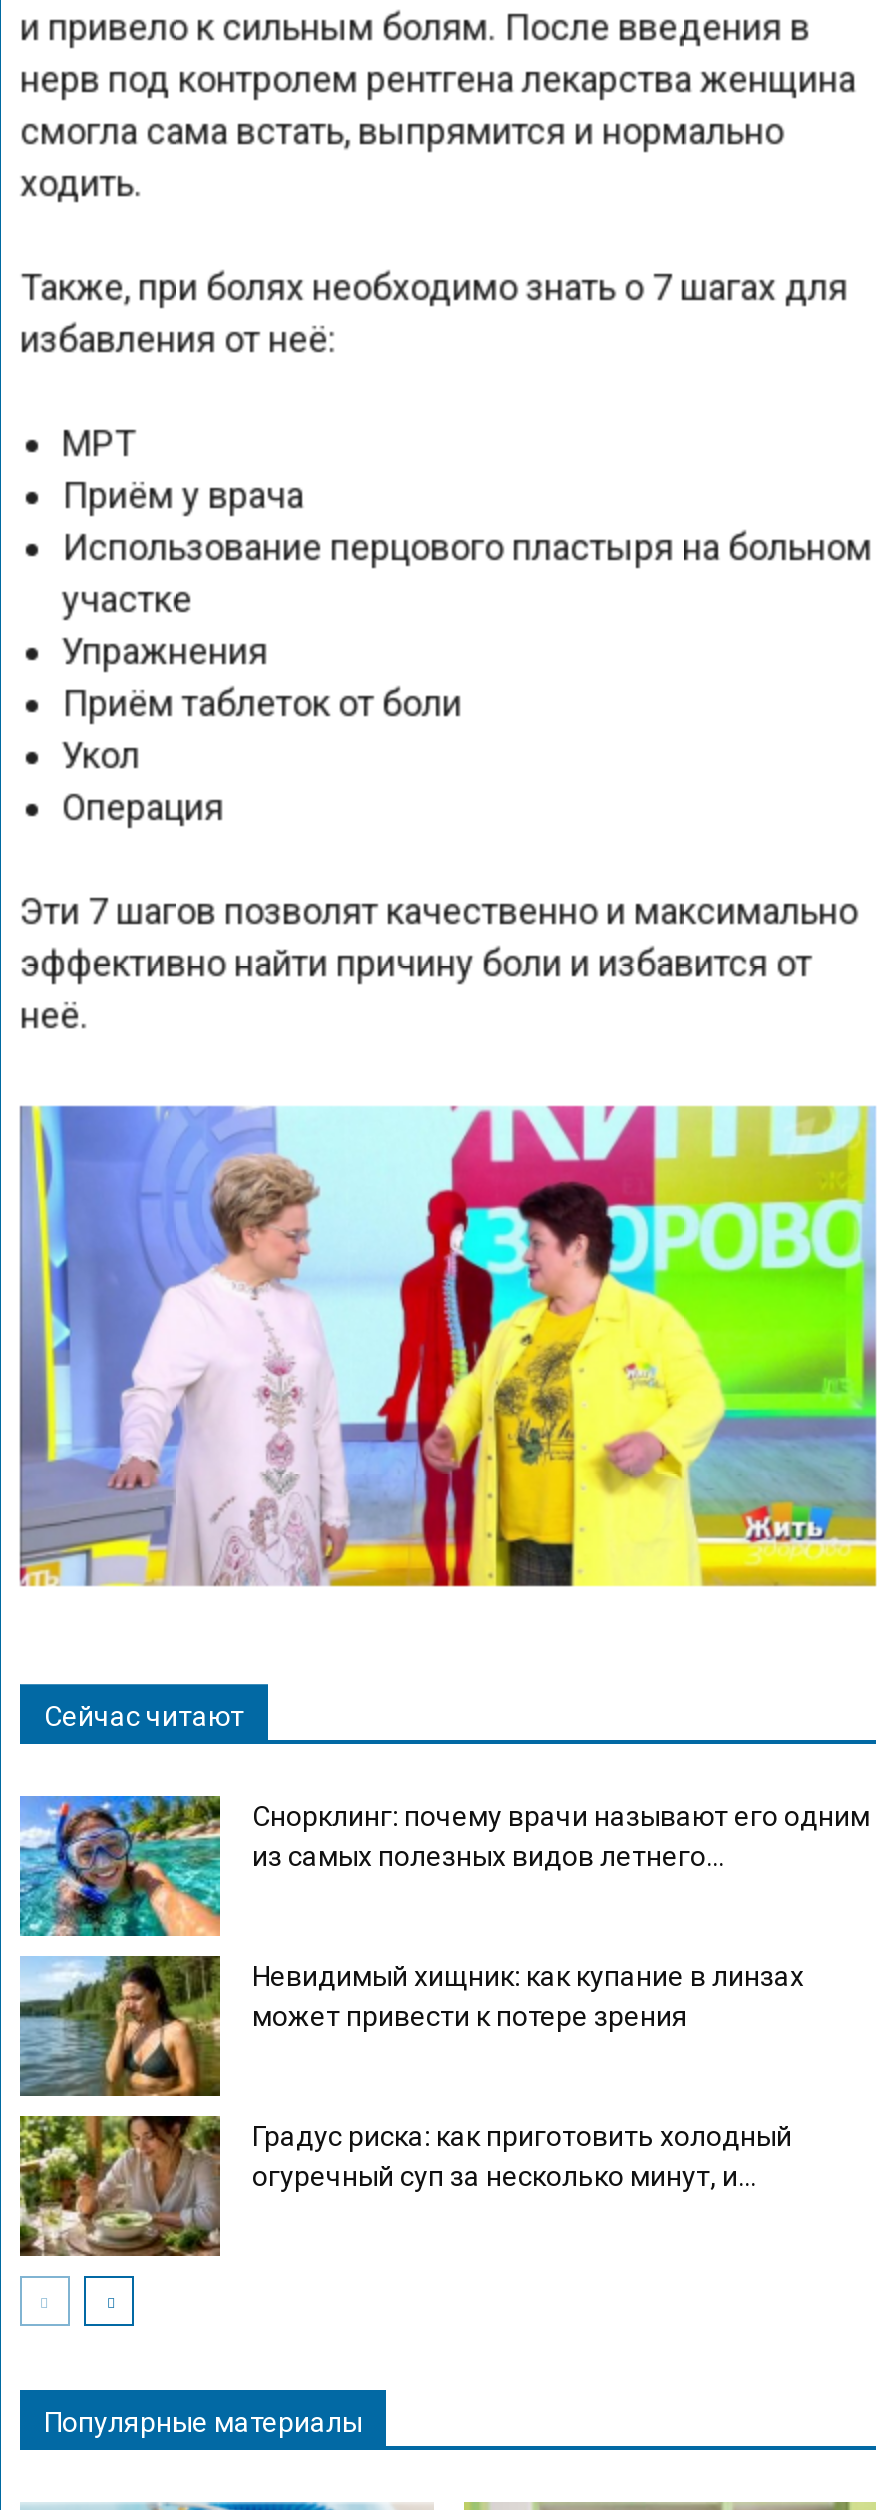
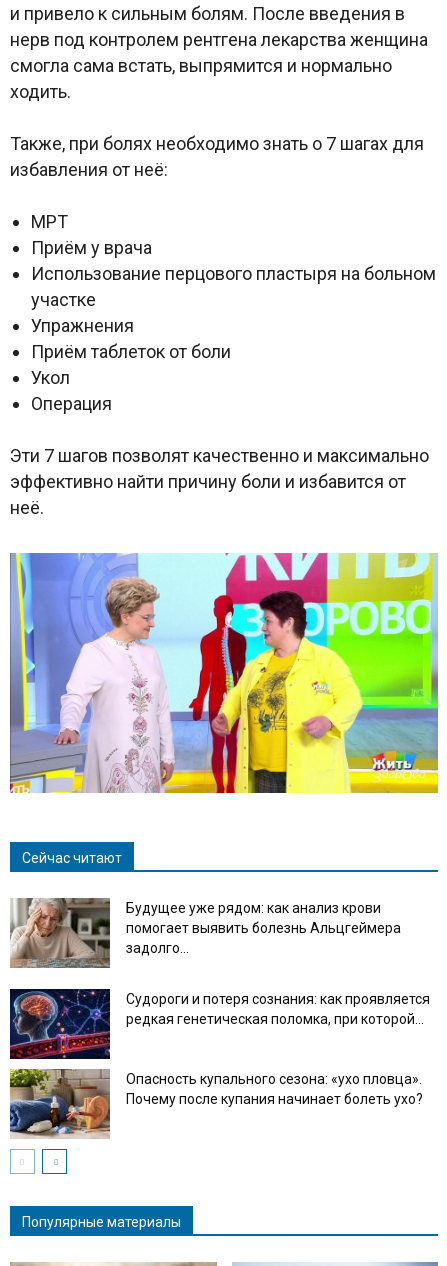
- [image]
- Снорклинг: почему врачи называют его одним
- из самых полезных видов летнего...
+ [image]
+ Будущее уже рядом: как анализ крови
+ помогает выявить болезнь Альцгеймера
+ задолго...

- [image]
- Невидимый хищник: как купание в линзах
- может привести к потере зрения
+ [image]
+ Судороги и потеря сознания: как проявляется
+ редкая генетическая поломка, при которой...

- [image]
- Градус риска: как приготовить холодный
- огуречный суп за несколько минут, и...
+ [image]
+ Опасность купального сезона: «ухо пловца».
+ Почему после купания начинает болеть ухо?
